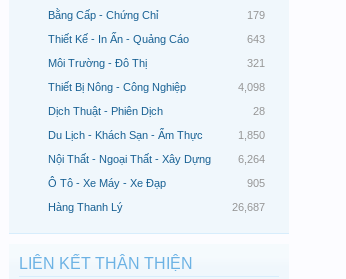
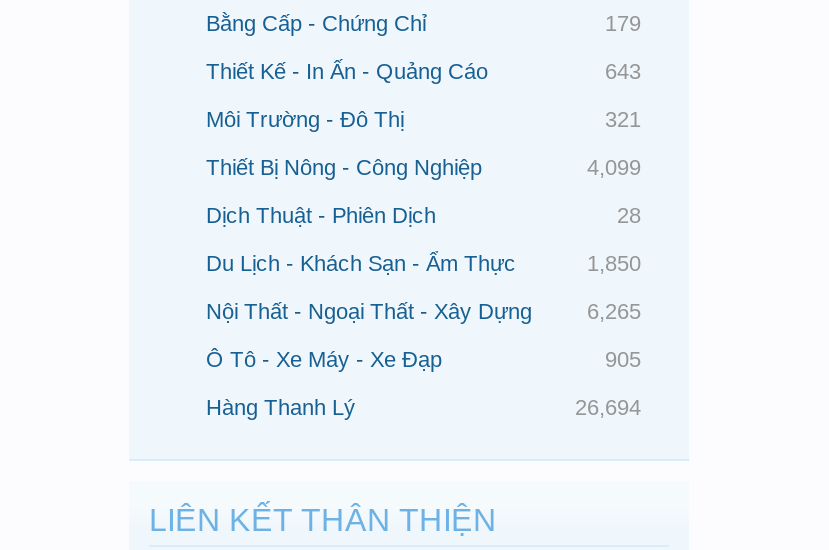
- 4,098
+ 4,099

- 6,264
+ 6,265

- 26,687
+ 26,694
